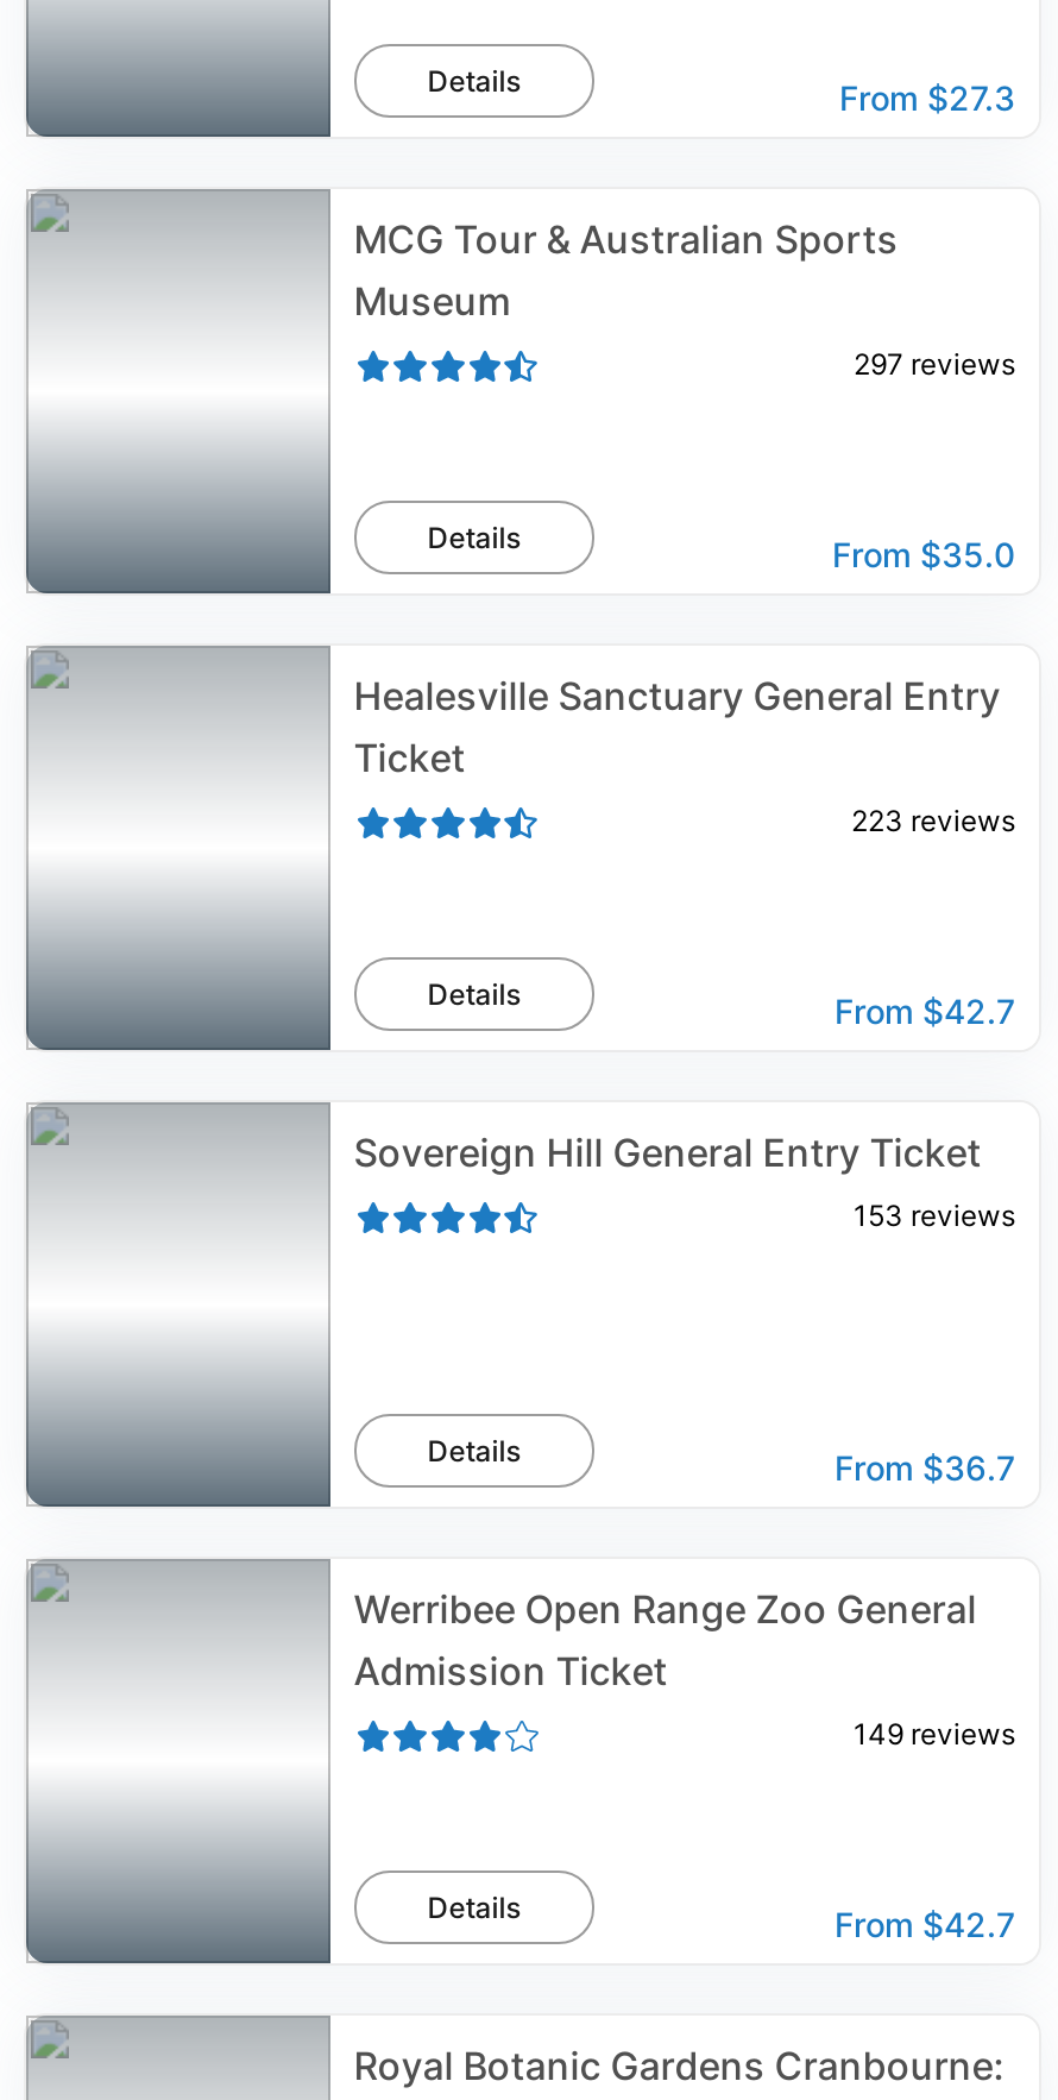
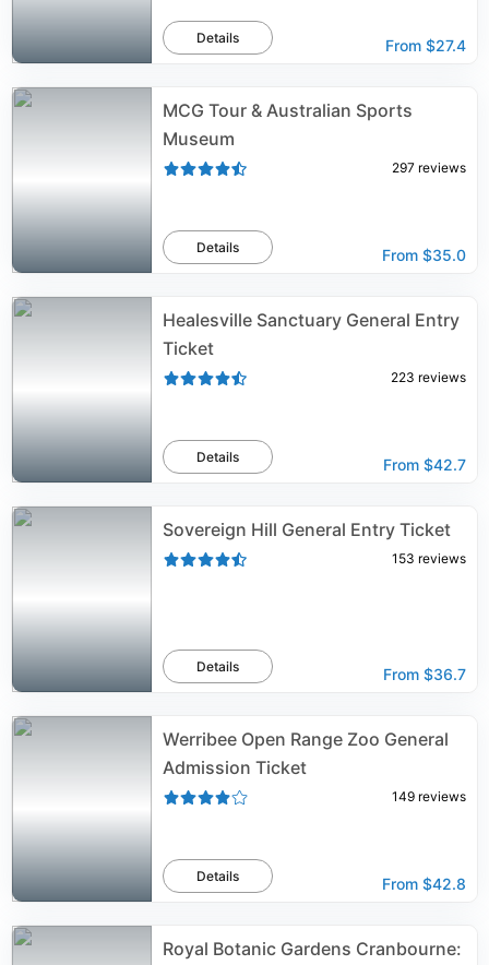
- From $27.3
+ From $27.4

- From $42.7
+ From $42.8
